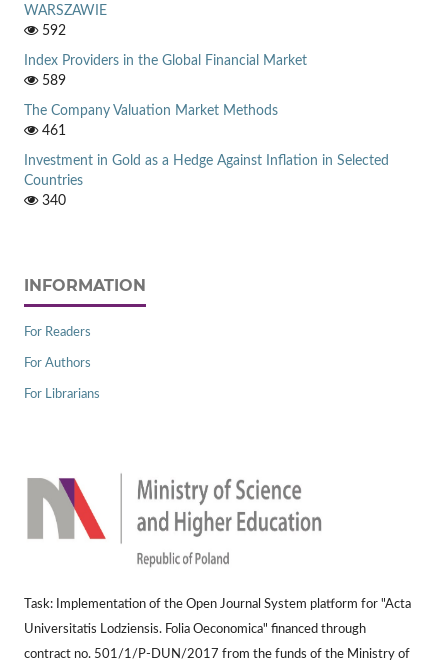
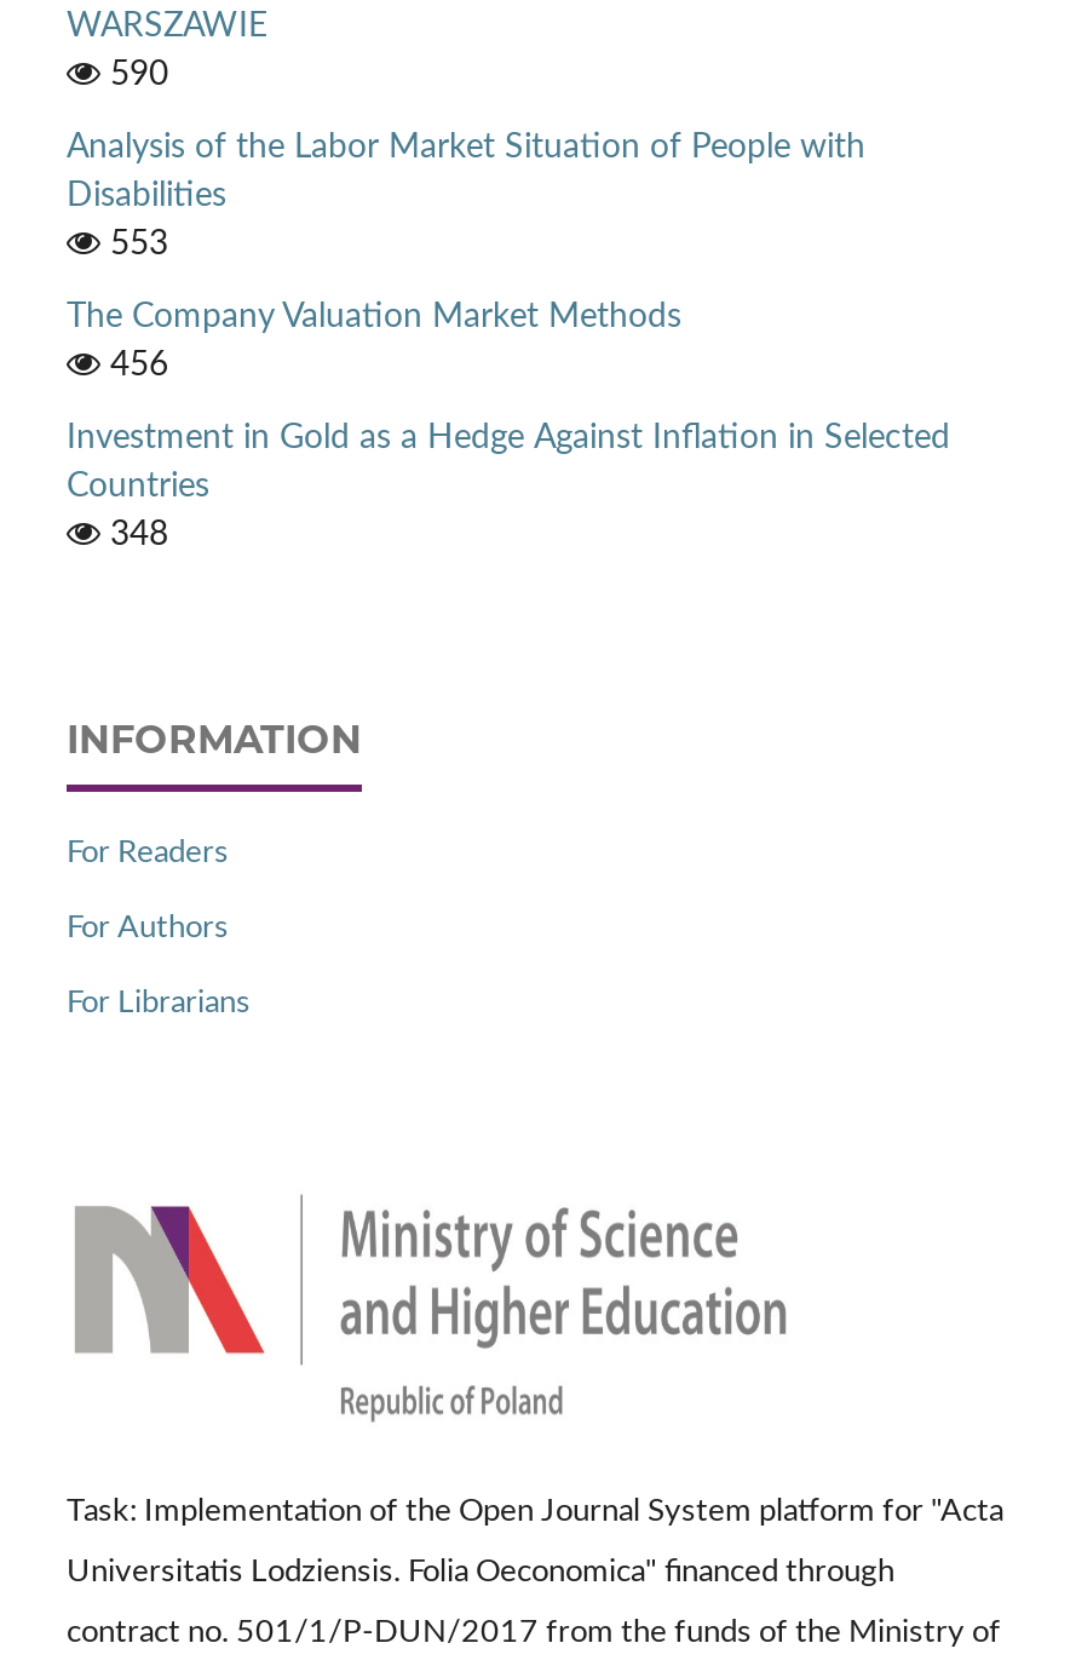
- 592
+ 590

- Index Providers in the Global Financial Market
- 589
+ Analysis of the Labor Market Situation of People with
+ Disabilities
+ 553

- 461
+ 456

- 340
+ 348
